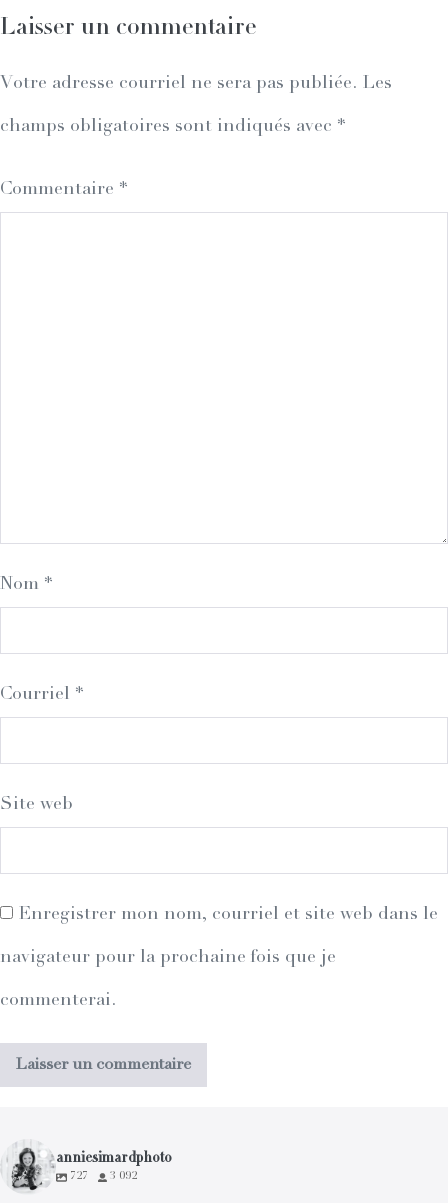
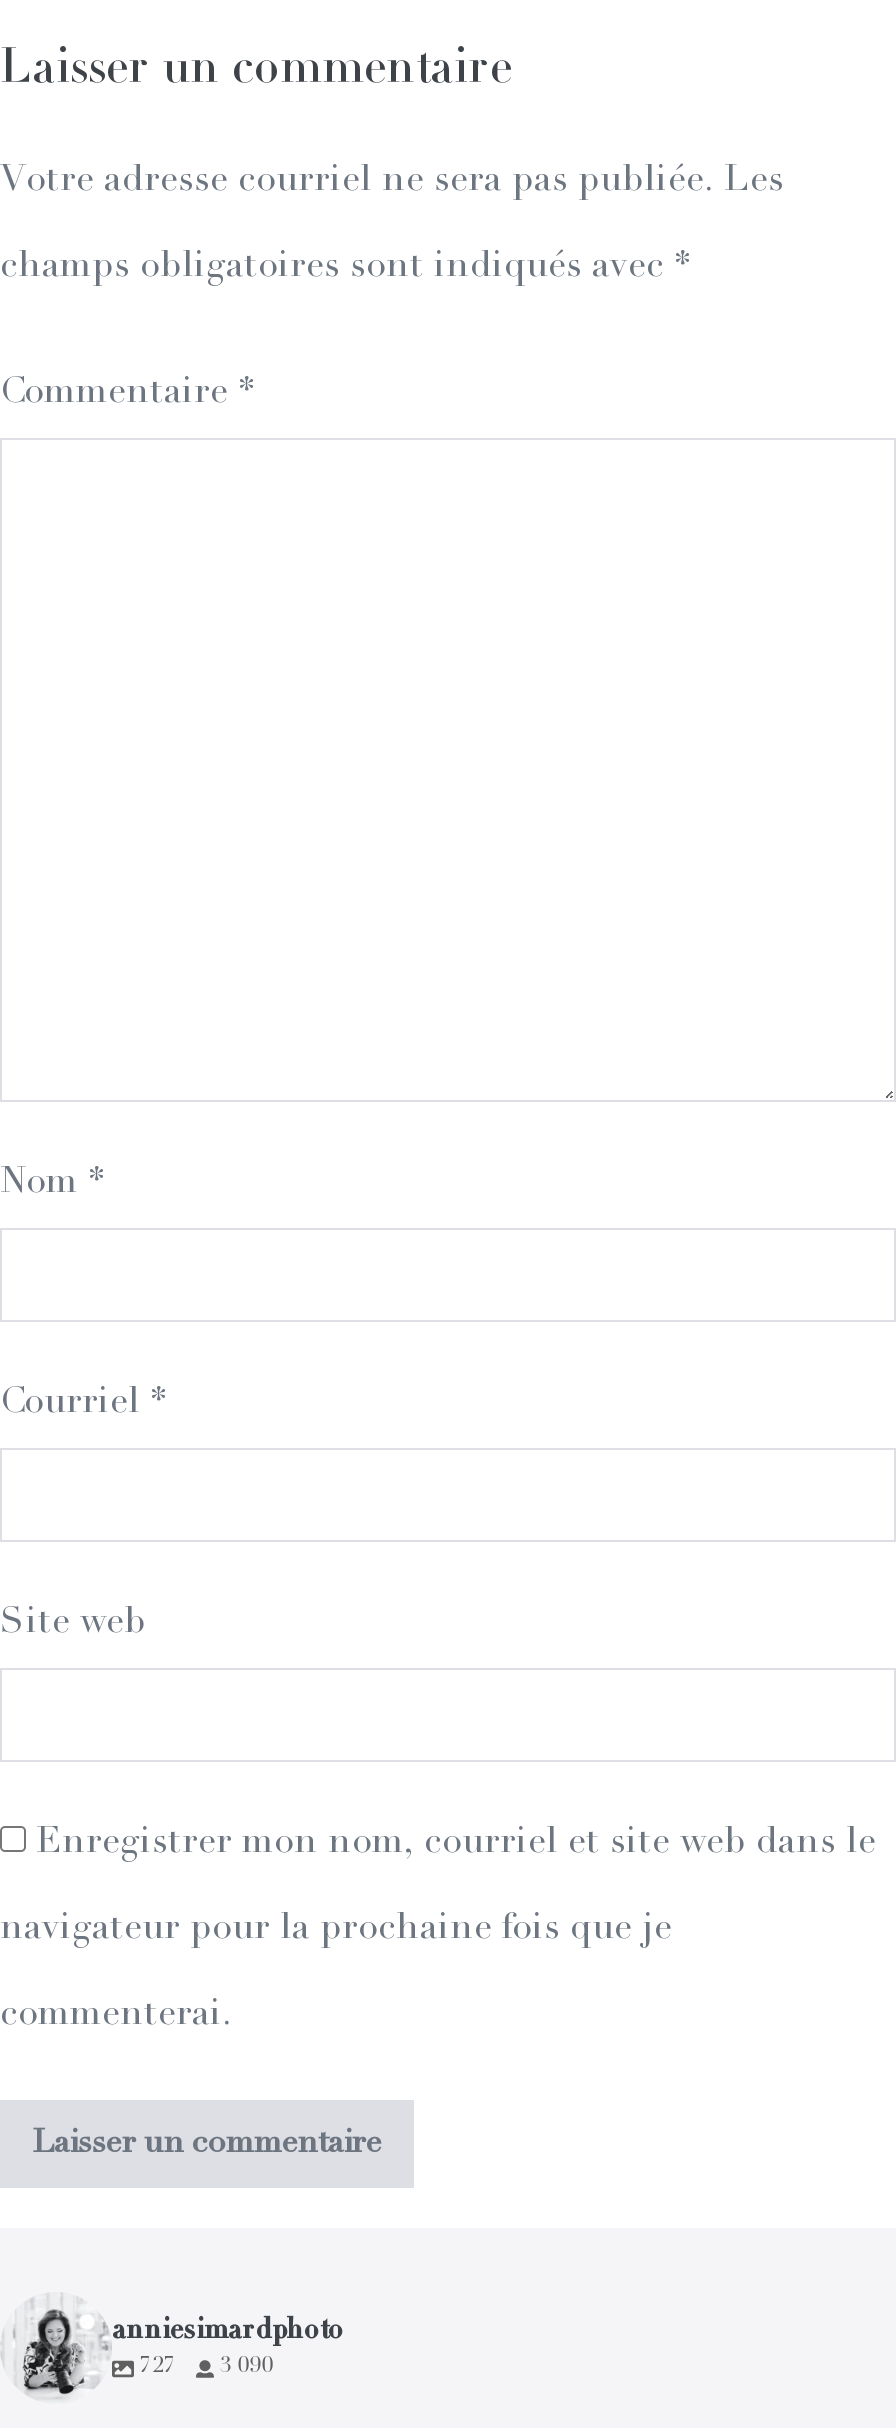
- 727 3 092
+ 727 3 090
